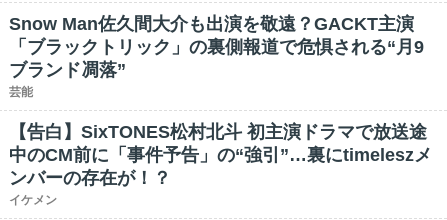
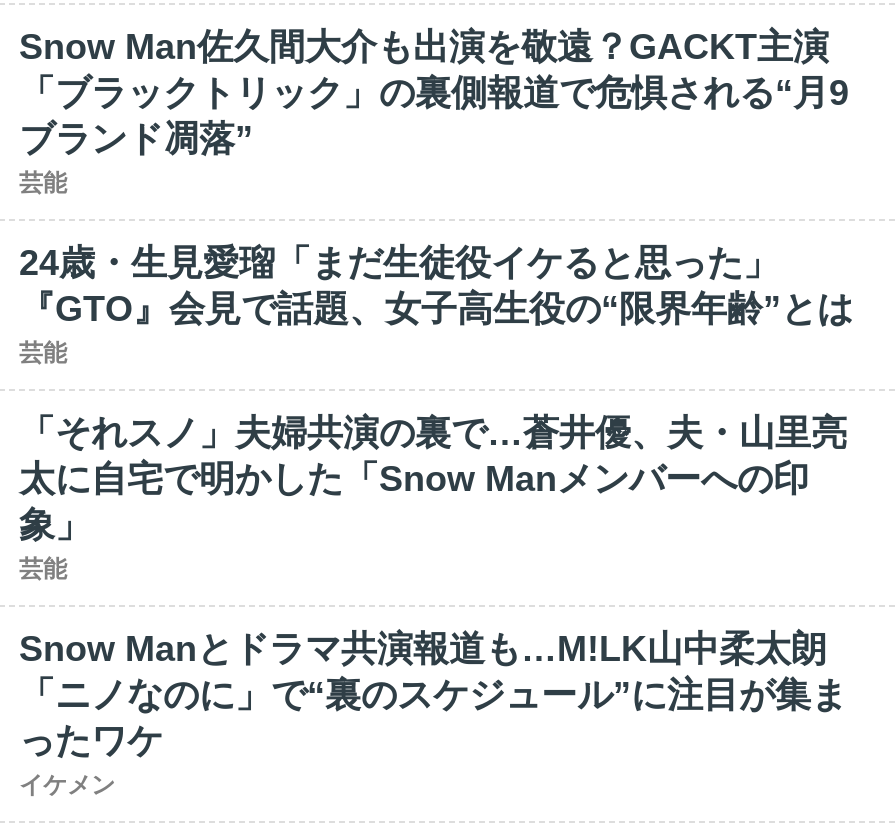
- 【告白】SixTONES松村北斗 初主演ドラマで放送途
- 中のCM前に「事件予告」の“強引”…裏にtimeleszメ
- ンバーの存在が！？
+ 24歳・生見愛瑠「まだ生徒役イケると思った」
+ 『GTO』会見で話題、女子高生役の“限界年齢”とは
+ 芸能
+ 「それスノ」夫婦共演の裏で…蒼井優、夫・山里亮
+ 太に自宅で明かした「Snow Manメンバーへの印
+ 象」
+ 芸能
+ Snow Manとドラマ共演報道も…M!LK山中柔太朗
+ 「ニノなのに」で“裏のスケジュール”に注目が集ま
+ ったワケ
